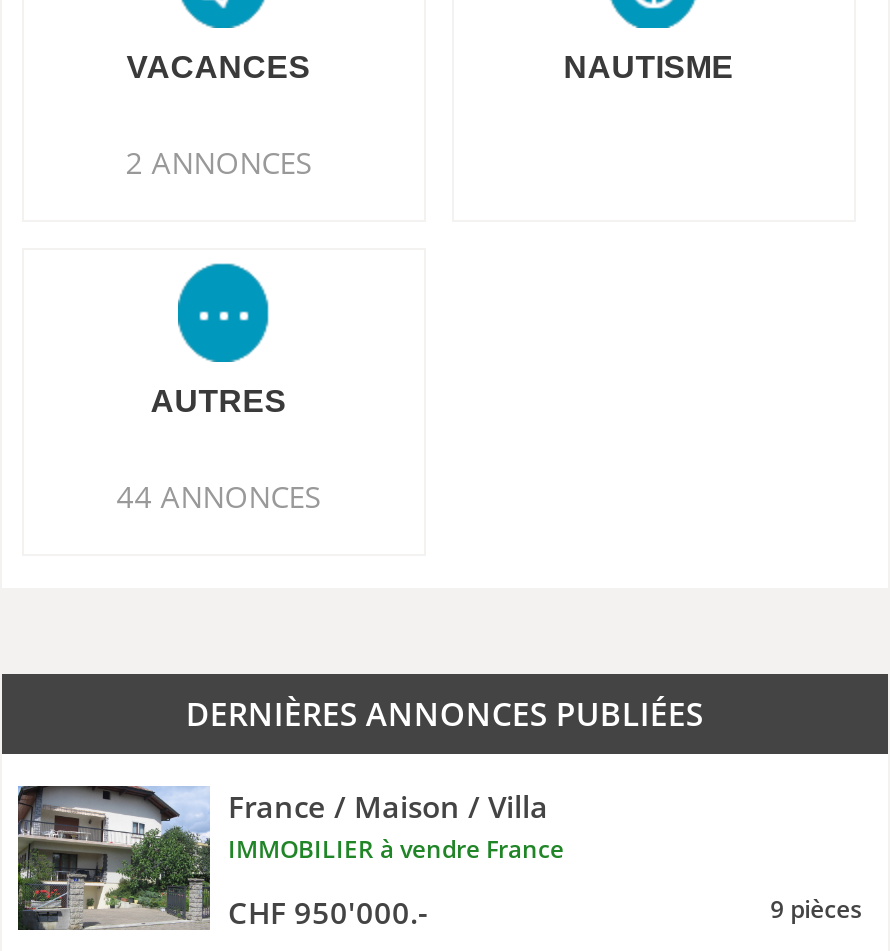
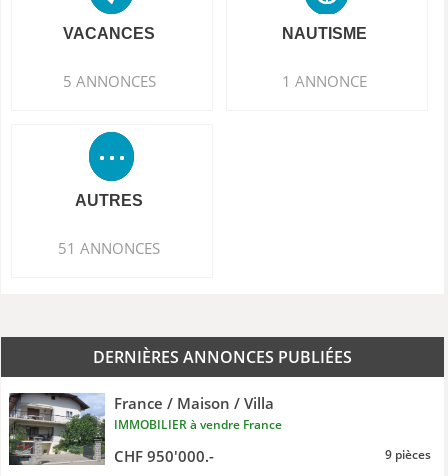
+ 1 ANNONCE

- 2 ANNONCES
+ 5 ANNONCES

- 44 ANNONCES
+ 51 ANNONCES
